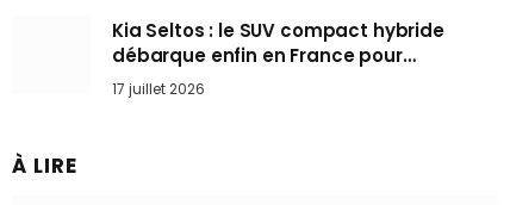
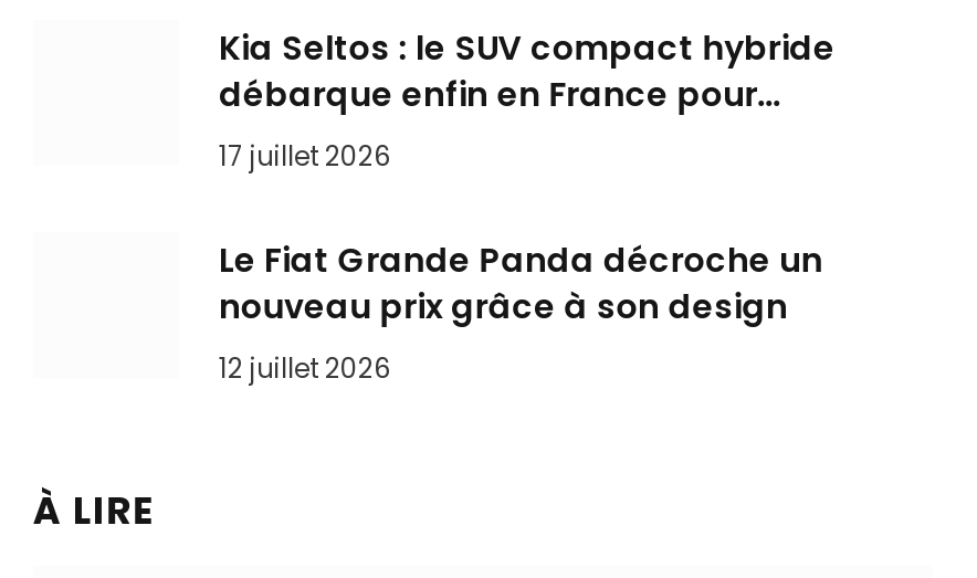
+ Le Fiat Grande Panda décroche un
+ nouveau prix grâce à son design
+ 12 juillet 2026
